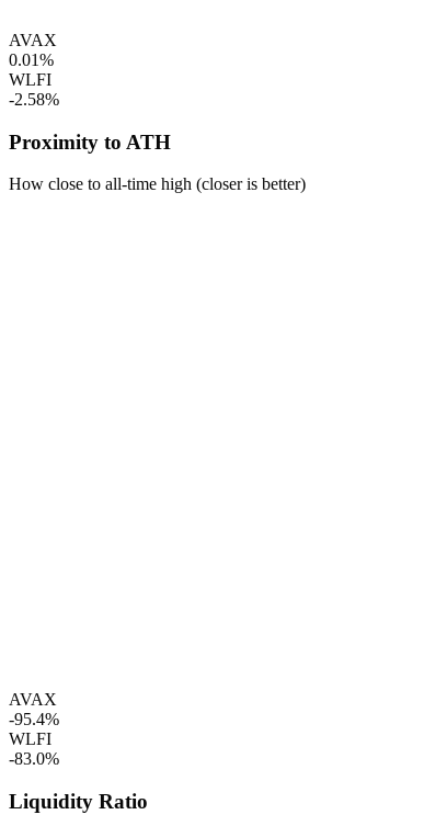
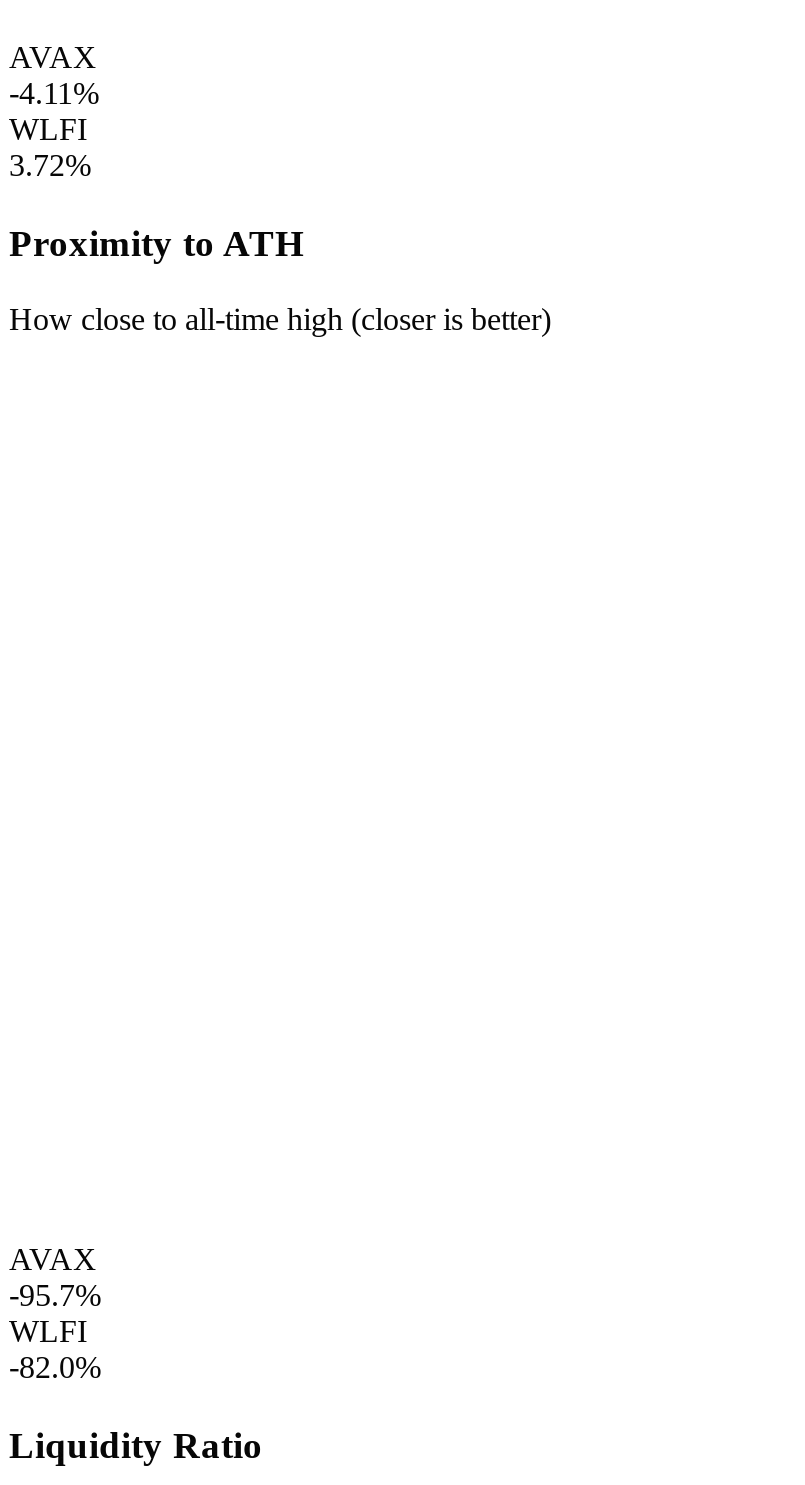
- 0.01%
+ -4.11%

- -2.58%
+ 3.72%

- -95.4%
+ -95.7%

- -83.0%
+ -82.0%
